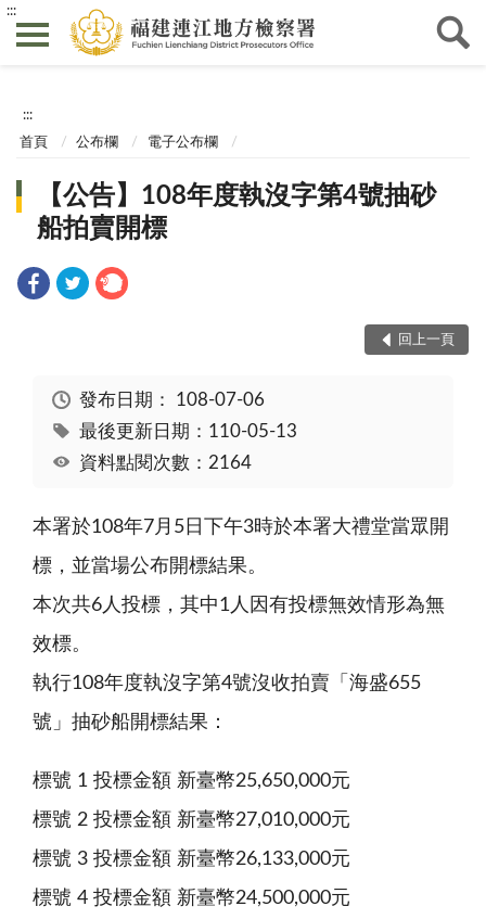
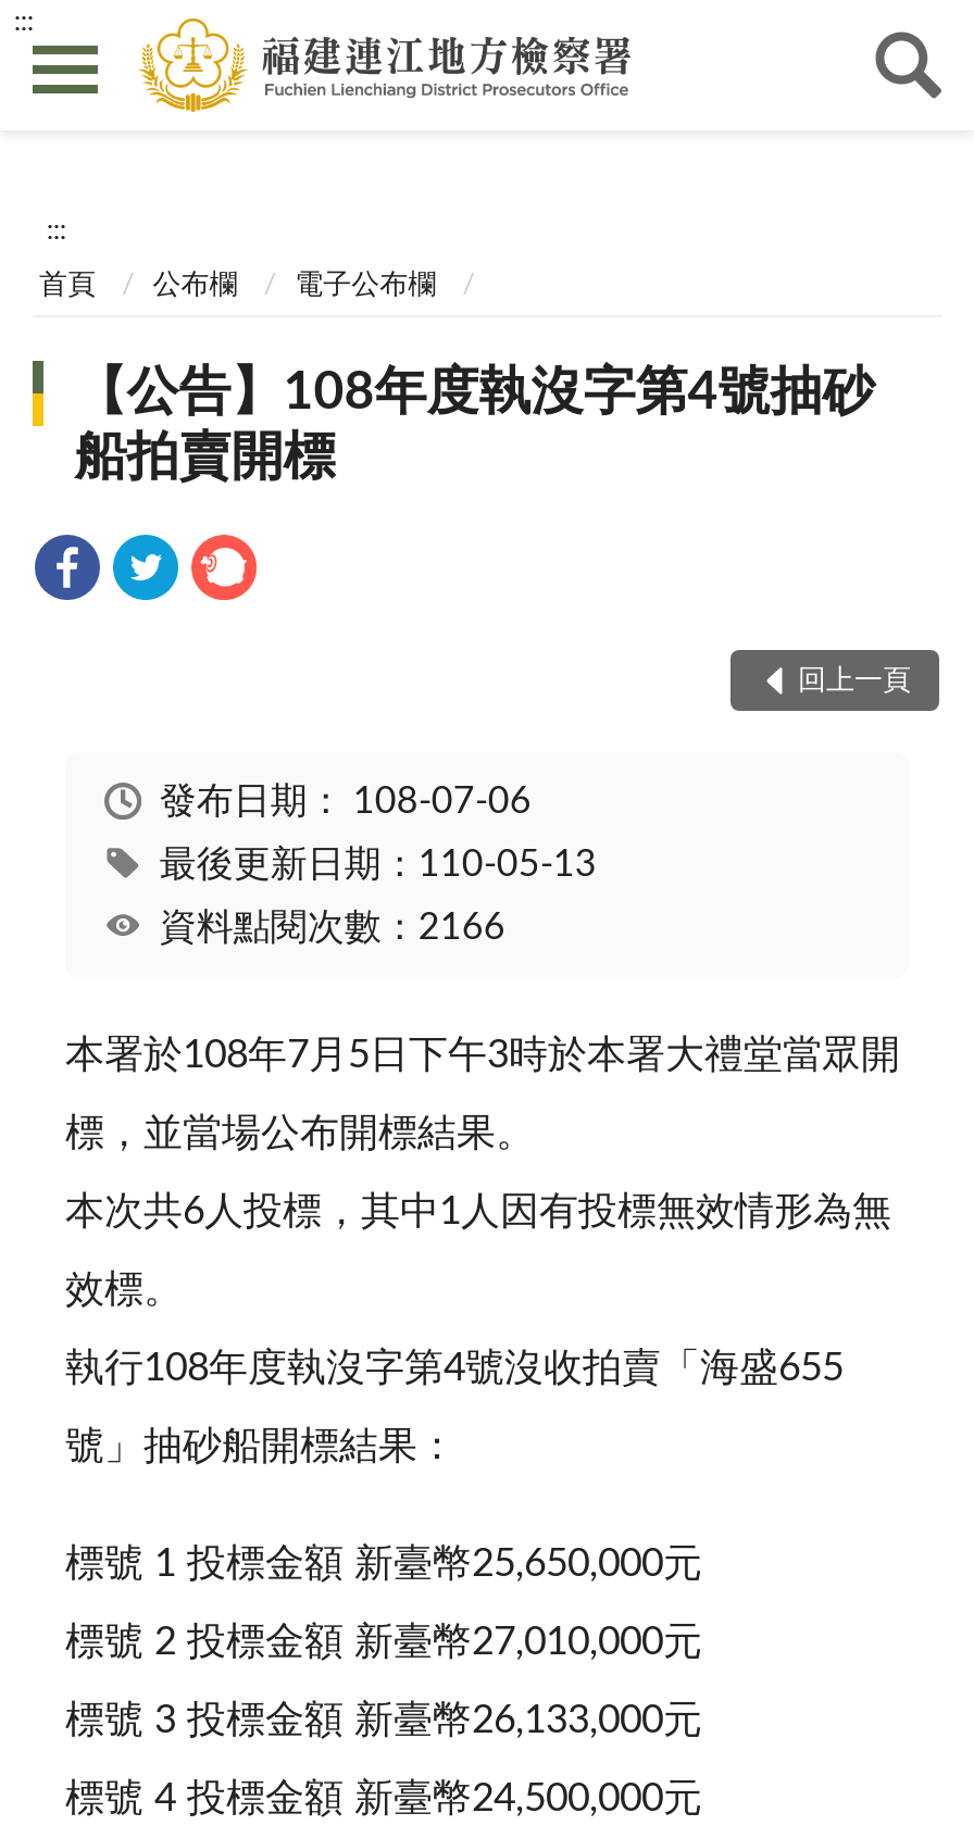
- 資料點閱次數：2164
+ 資料點閱次數：2166
